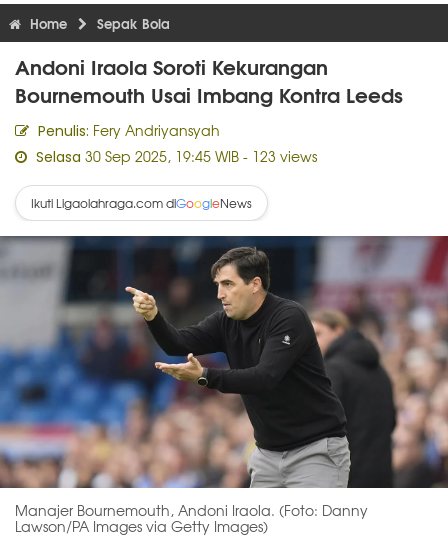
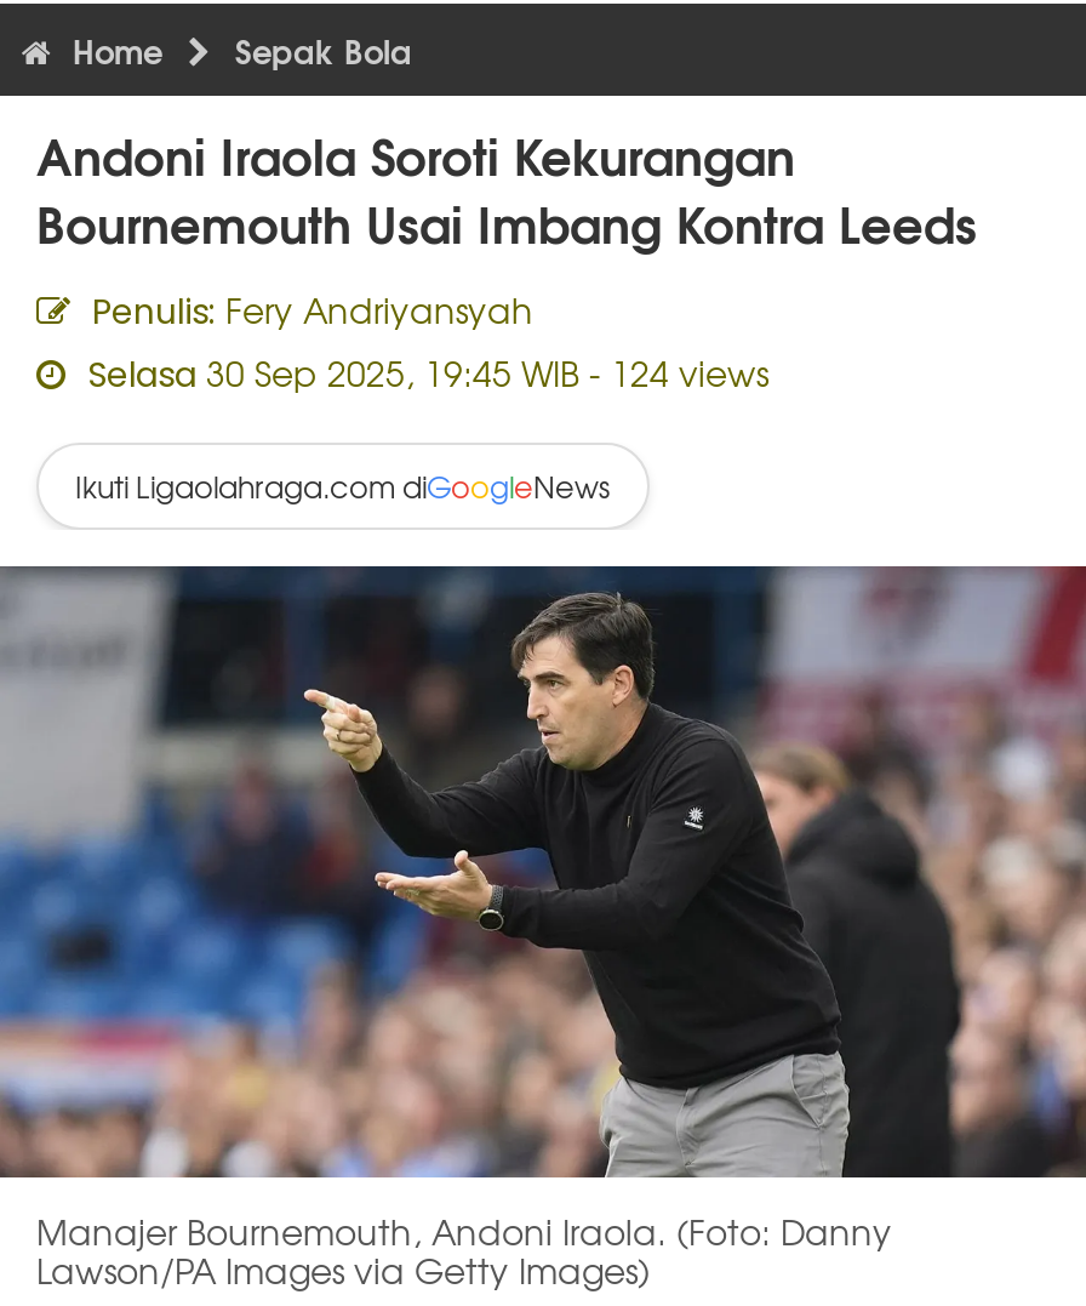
- Selasa 30 Sep 2025, 19:45 WIB - 123 views
+ Selasa 30 Sep 2025, 19:45 WIB - 124 views
